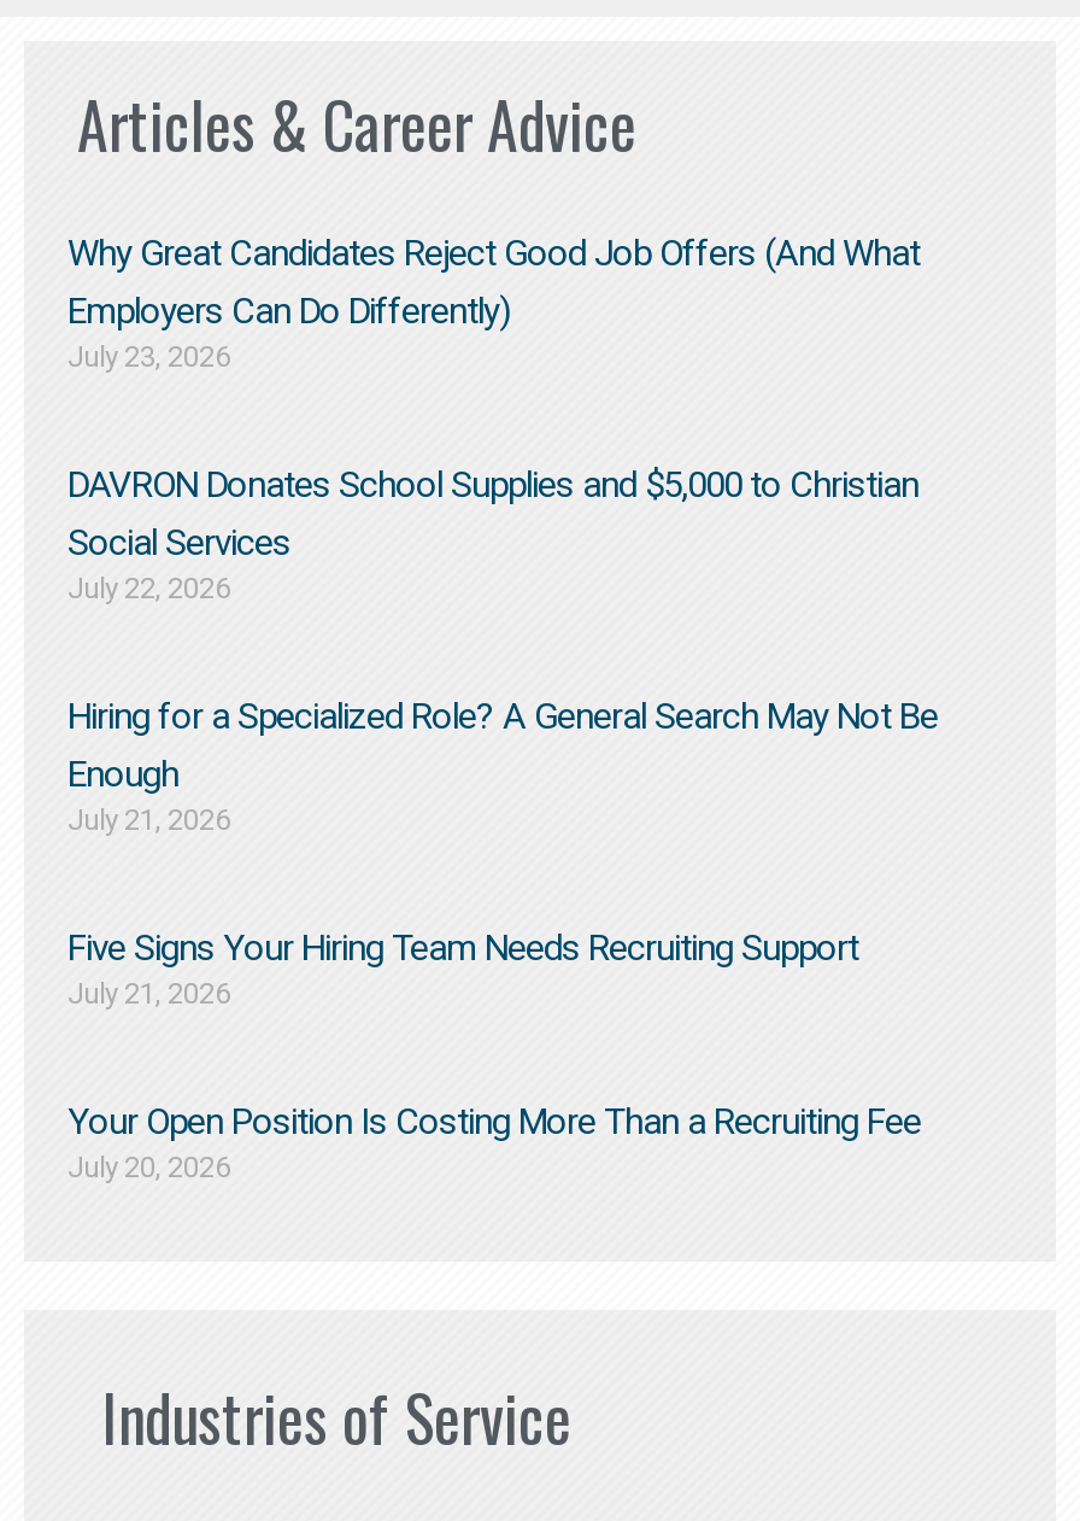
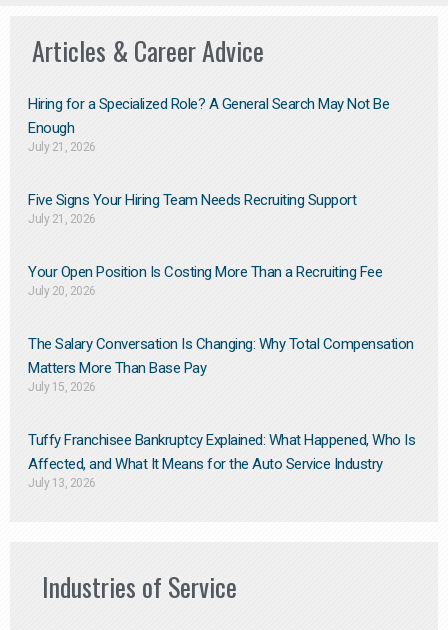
- Why Great Candidates Reject Good Job Offers (And What
- Employers Can Do Differently)
- July 23, 2026
- DAVRON Donates School Supplies and $5,000 to Christian
- Social Services
- July 22, 2026

moved up: Hiring for a Specialized Role? A General Search May Not Be | Enough | July 21, 2026 | Five Signs Your Hiring Team Needs Recruiting Support | July 21, 2026 | Your Open Position Is Costing More Than a Recruiting Fee | July 20, 2026

+ The Salary Conversation Is Changing: Why Total Compensation
+ Matters More Than Base Pay
+ July 15, 2026
+ Tuffy Franchisee Bankruptcy Explained: What Happened, Who Is
+ Affected, and What It Means for the Auto Service Industry
+ July 13, 2026
